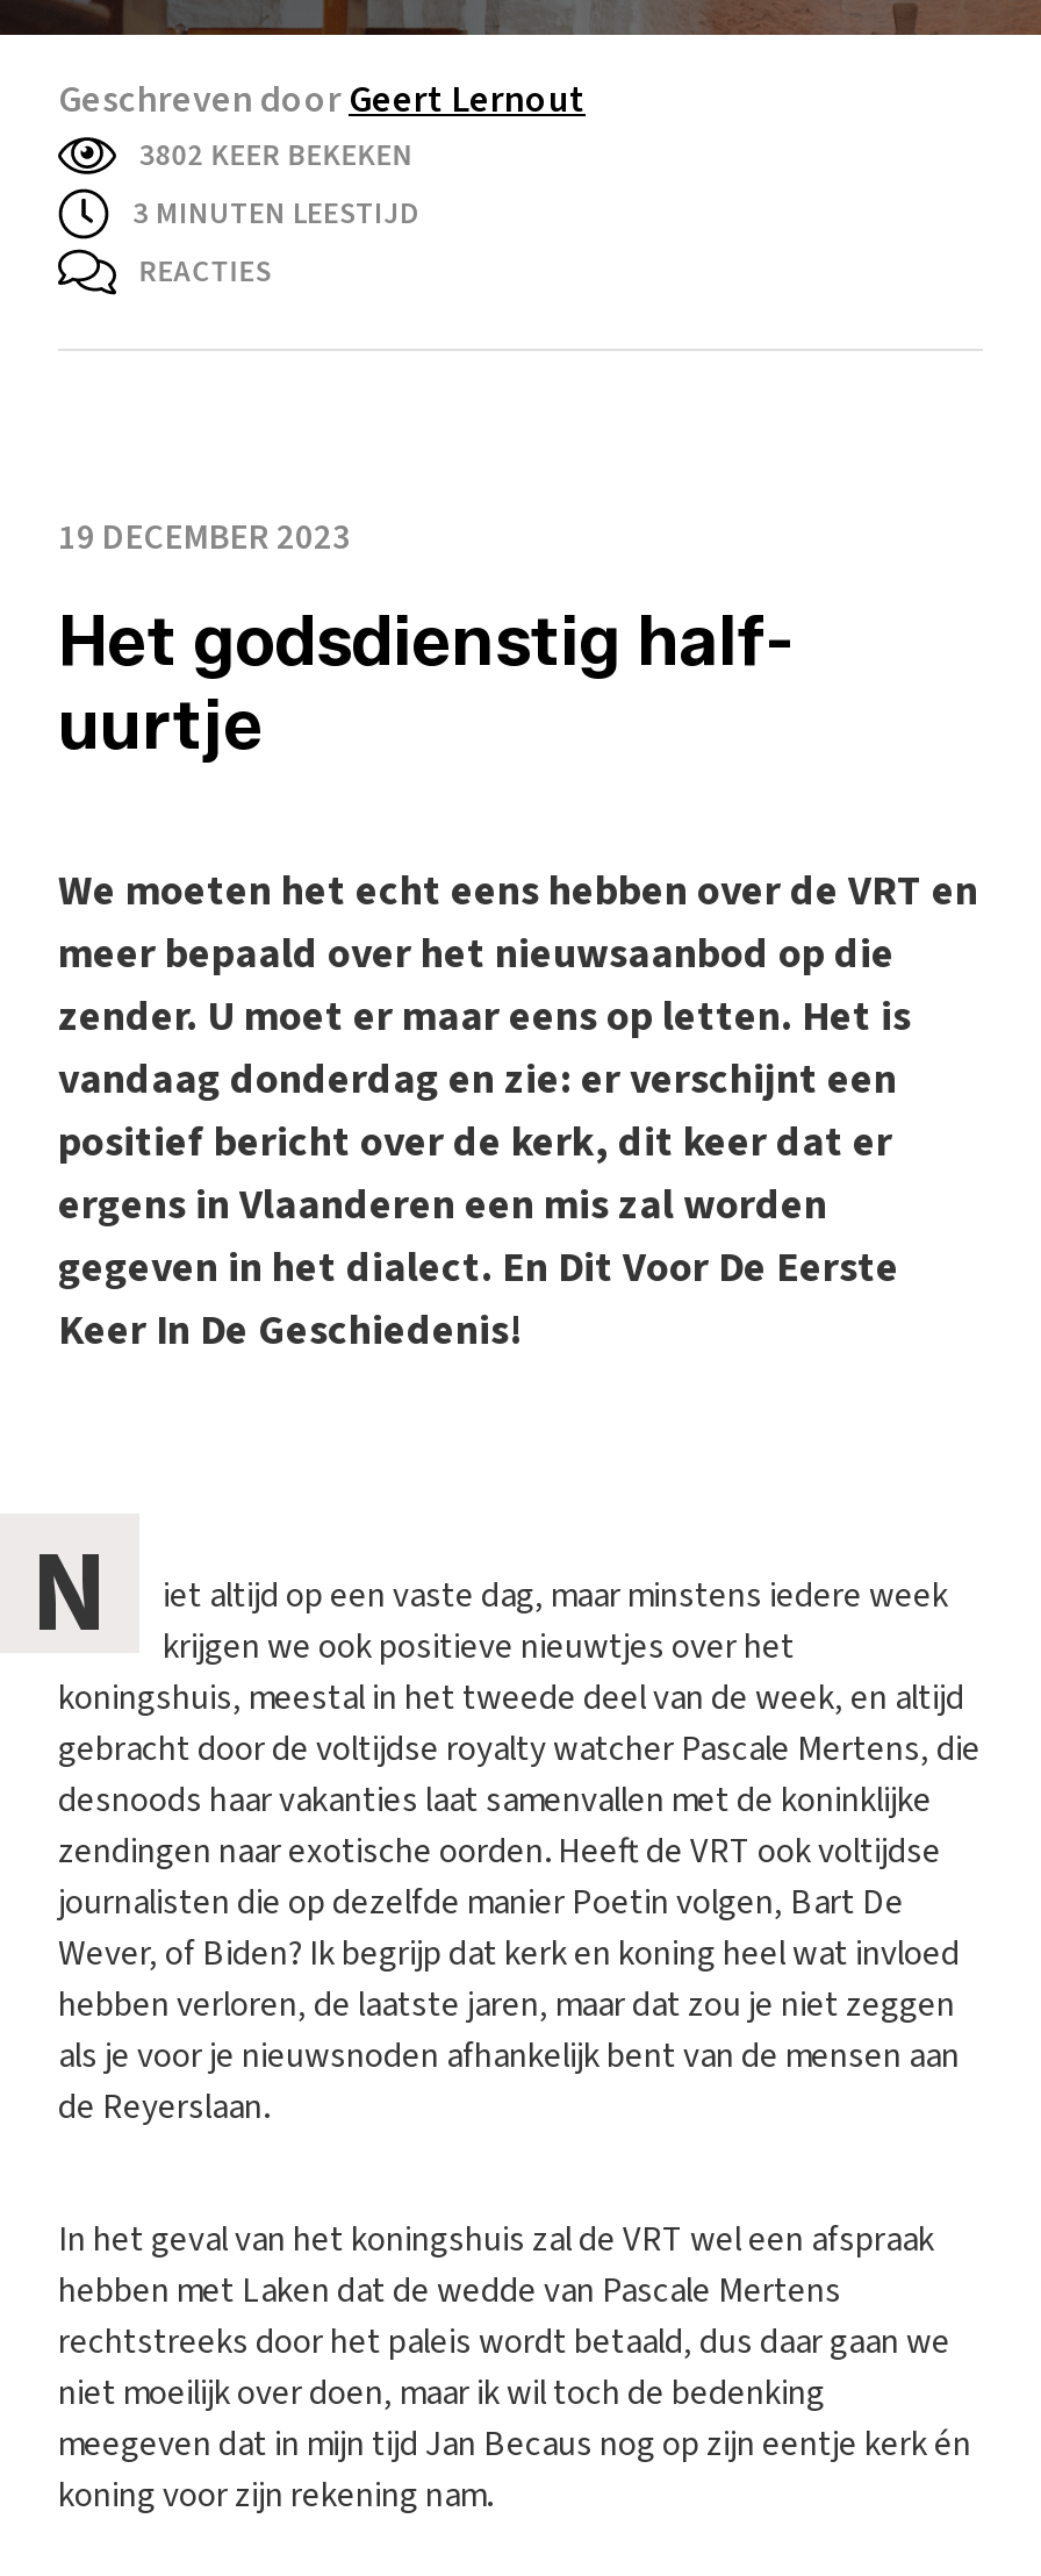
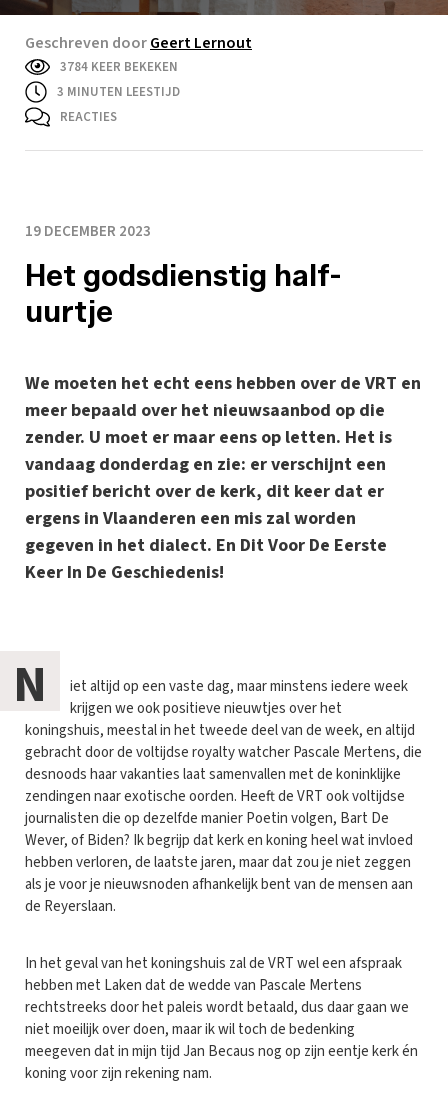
- 3802 KEER BEKEKEN
+ 3784 KEER BEKEKEN
